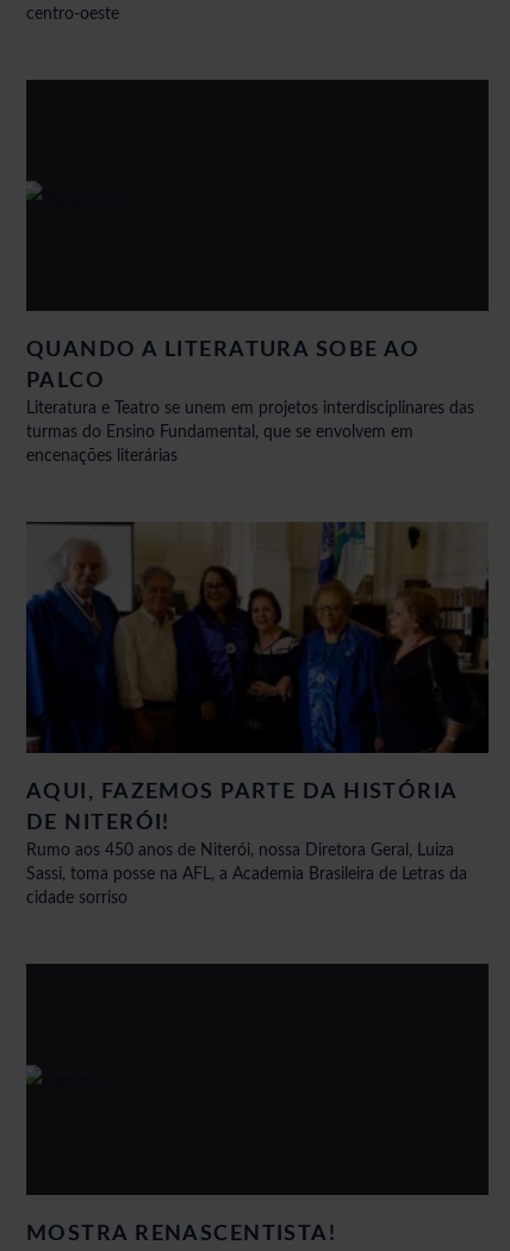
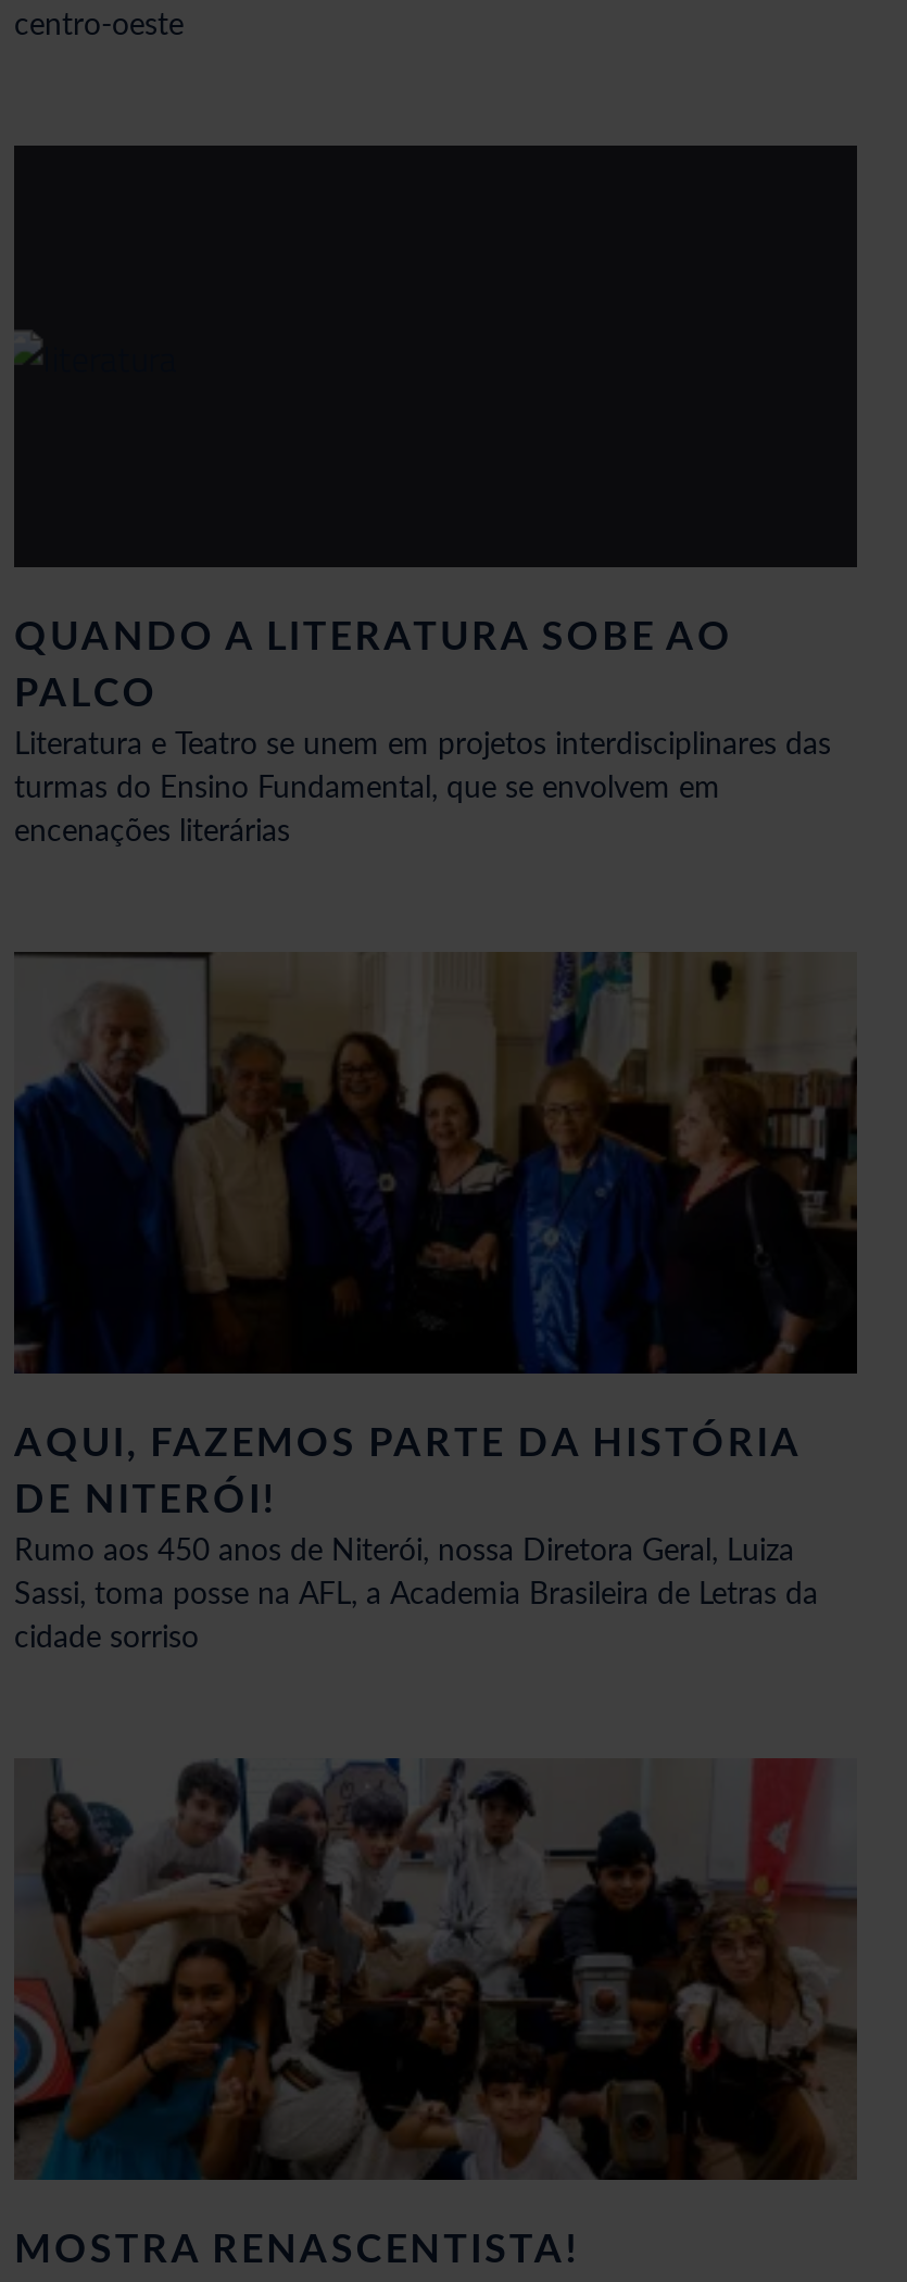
+ [image]
